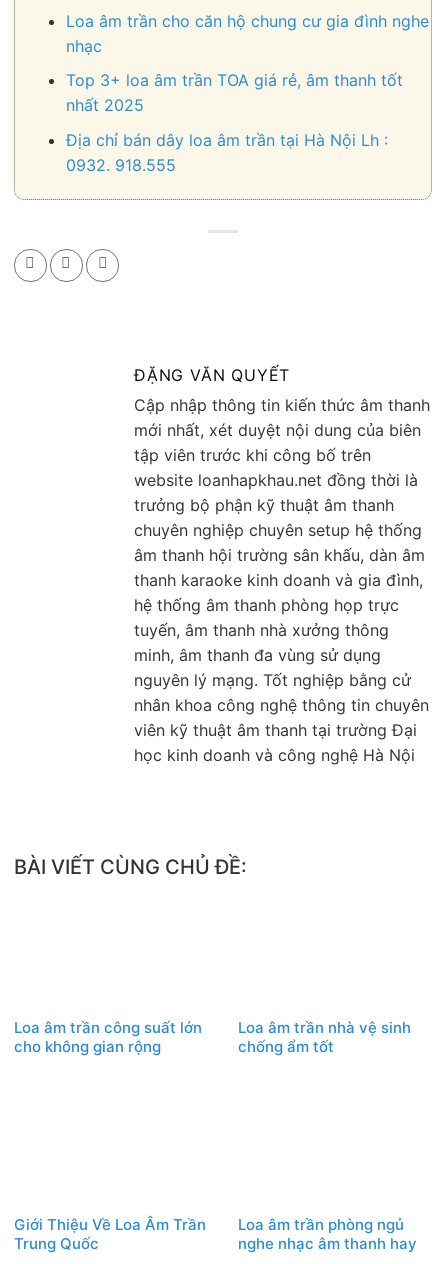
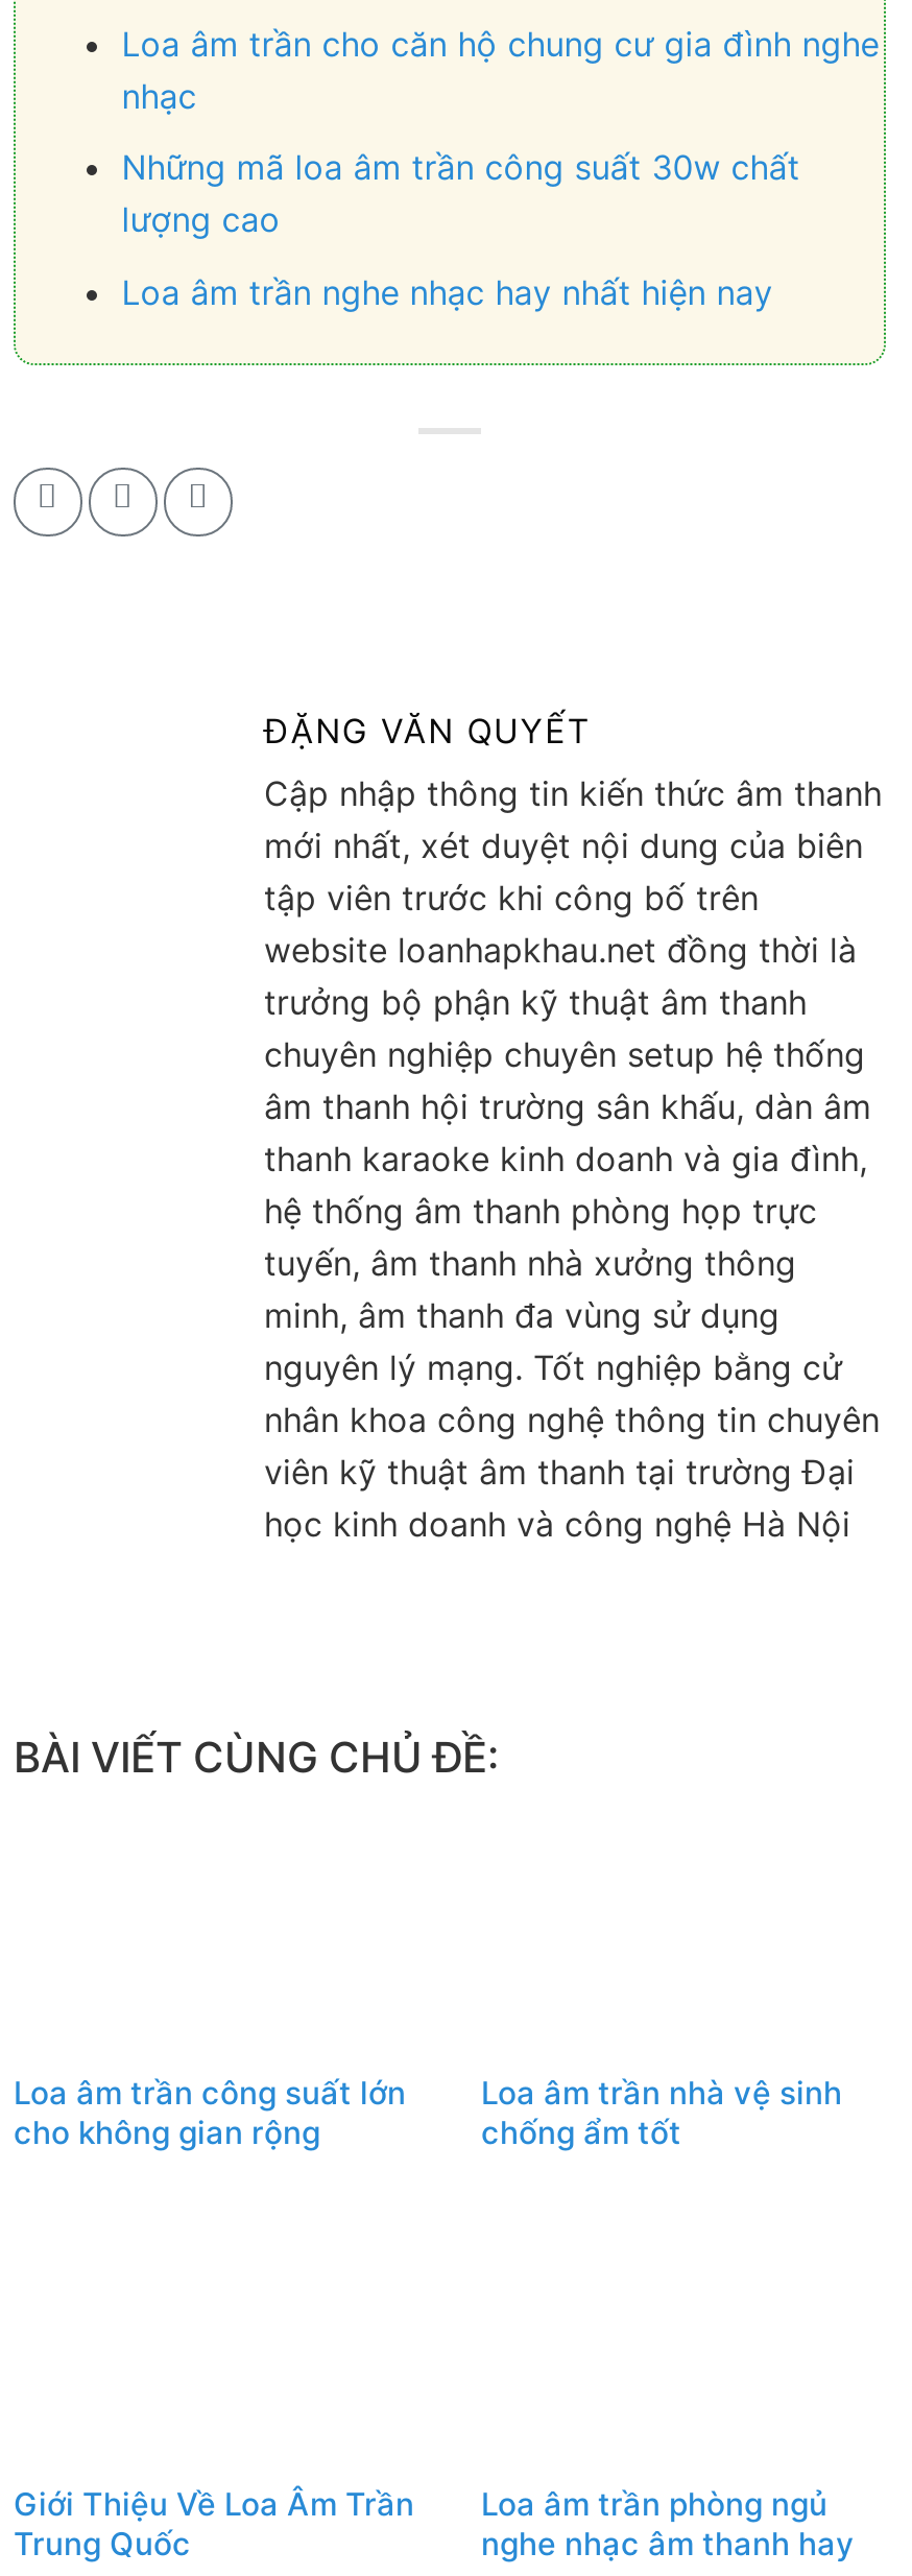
- Top 3+ loa âm trần TOA giá rẻ, âm thanh tốt
- nhất 2025
+ Những mã loa âm trần công suất 30w chất
+ lượng cao

- Địa chỉ bán dây loa âm trần tại Hà Nội Lh :
- 0932. 918.555
+ Loa âm trần nghe nhạc hay nhất hiện nay
